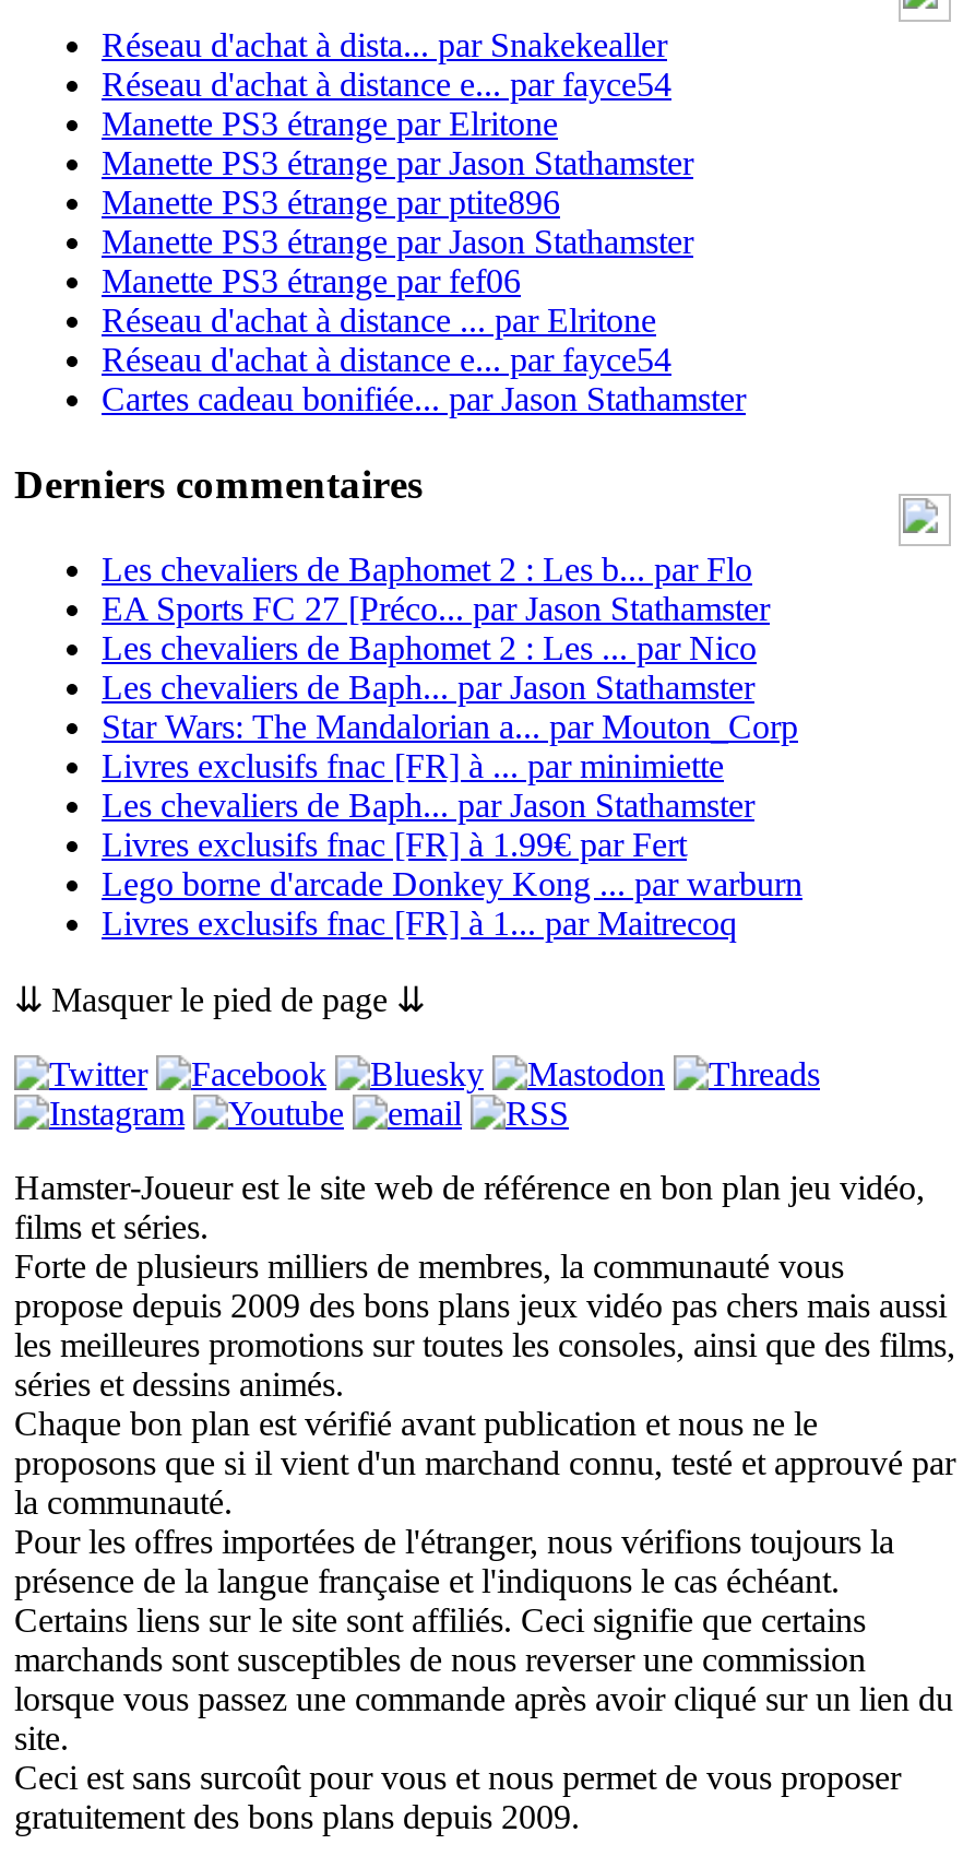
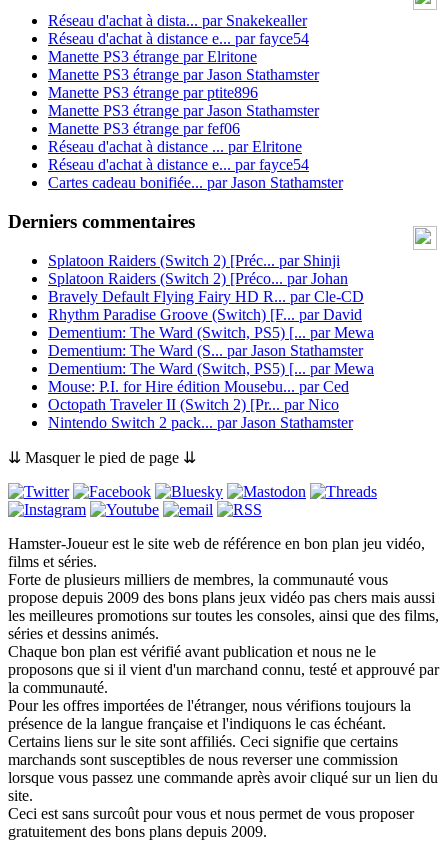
- Les chevaliers de Baphomet 2 : Les b... par Flo
- EA Sports FC 27 [Préco... par Jason Stathamster
- Les chevaliers de Baphomet 2 : Les ... par Nico
- Les chevaliers de Baph... par Jason Stathamster
- Star Wars: The Mandalorian a... par Mouton_Corp
- Livres exclusifs fnac [FR] à ... par minimiette
- Les chevaliers de Baph... par Jason Stathamster
- Livres exclusifs fnac [FR] à 1.99€par Fert
- Lego borne d'arcade Donkey Kong ... par warburn
- Livres exclusifs fnac [FR] à 1... par Maitrecoq
+ Splatoon Raiders (Switch 2) [Préc... par Shinji
+ Splatoon Raiders (Switch 2) [Préco... par Johan
+ Bravely Default Flying Fairy HD R... par Cle-CD
+ Rhythm Paradise Groove (Switch) [F... par David
+ Dementium: The Ward (Switch, PS5) [... par Mewa
+ Dementium: The Ward (S... par Jason Stathamster
+ Dementium: The Ward (Switch, PS5) [... par Mewa
+ Mouse: P.I. for Hire édition Mousebu... par Ced
+ Octopath Traveler II (Switch 2) [Pr... par Nico
+ Nintendo Switch 2 pack... par Jason Stathamster
